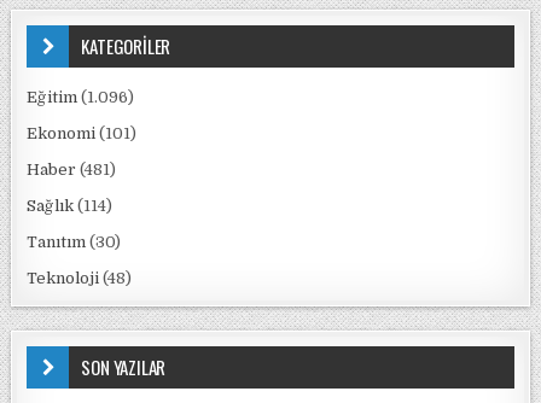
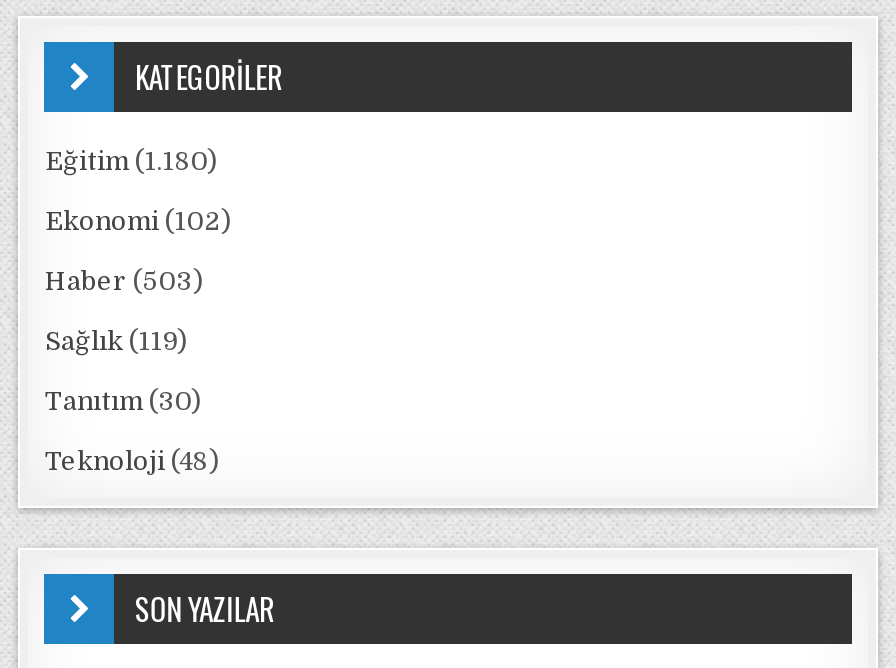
- Eğitim (1.096)
+ Eğitim (1.180)

- Ekonomi (101)
+ Ekonomi (102)

- Haber (481)
+ Haber (503)

- Sağlık (114)
+ Sağlık (119)
